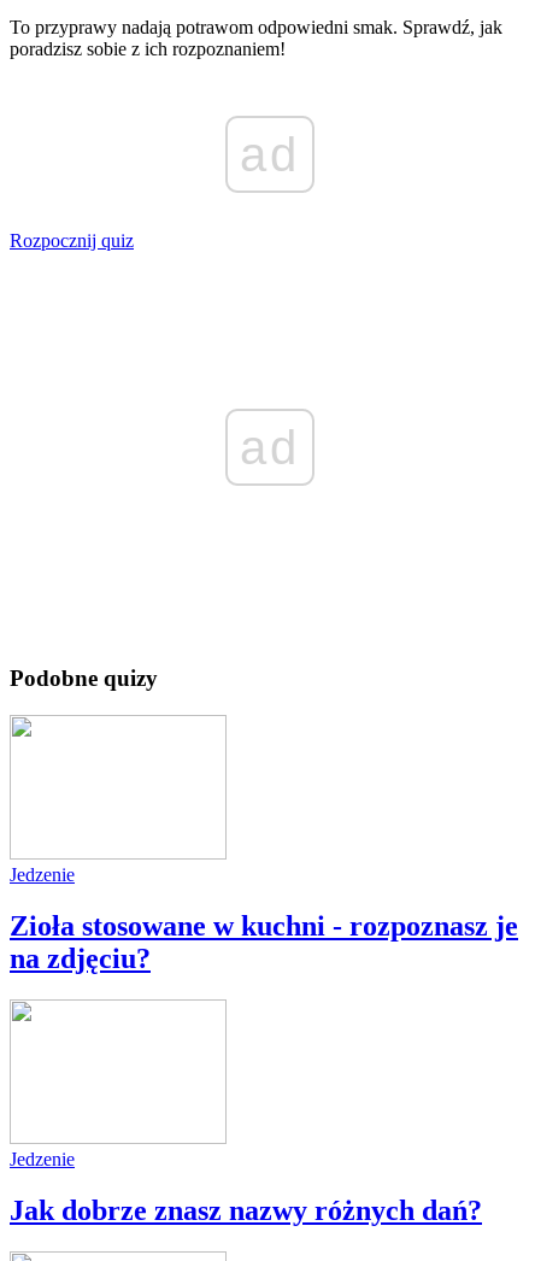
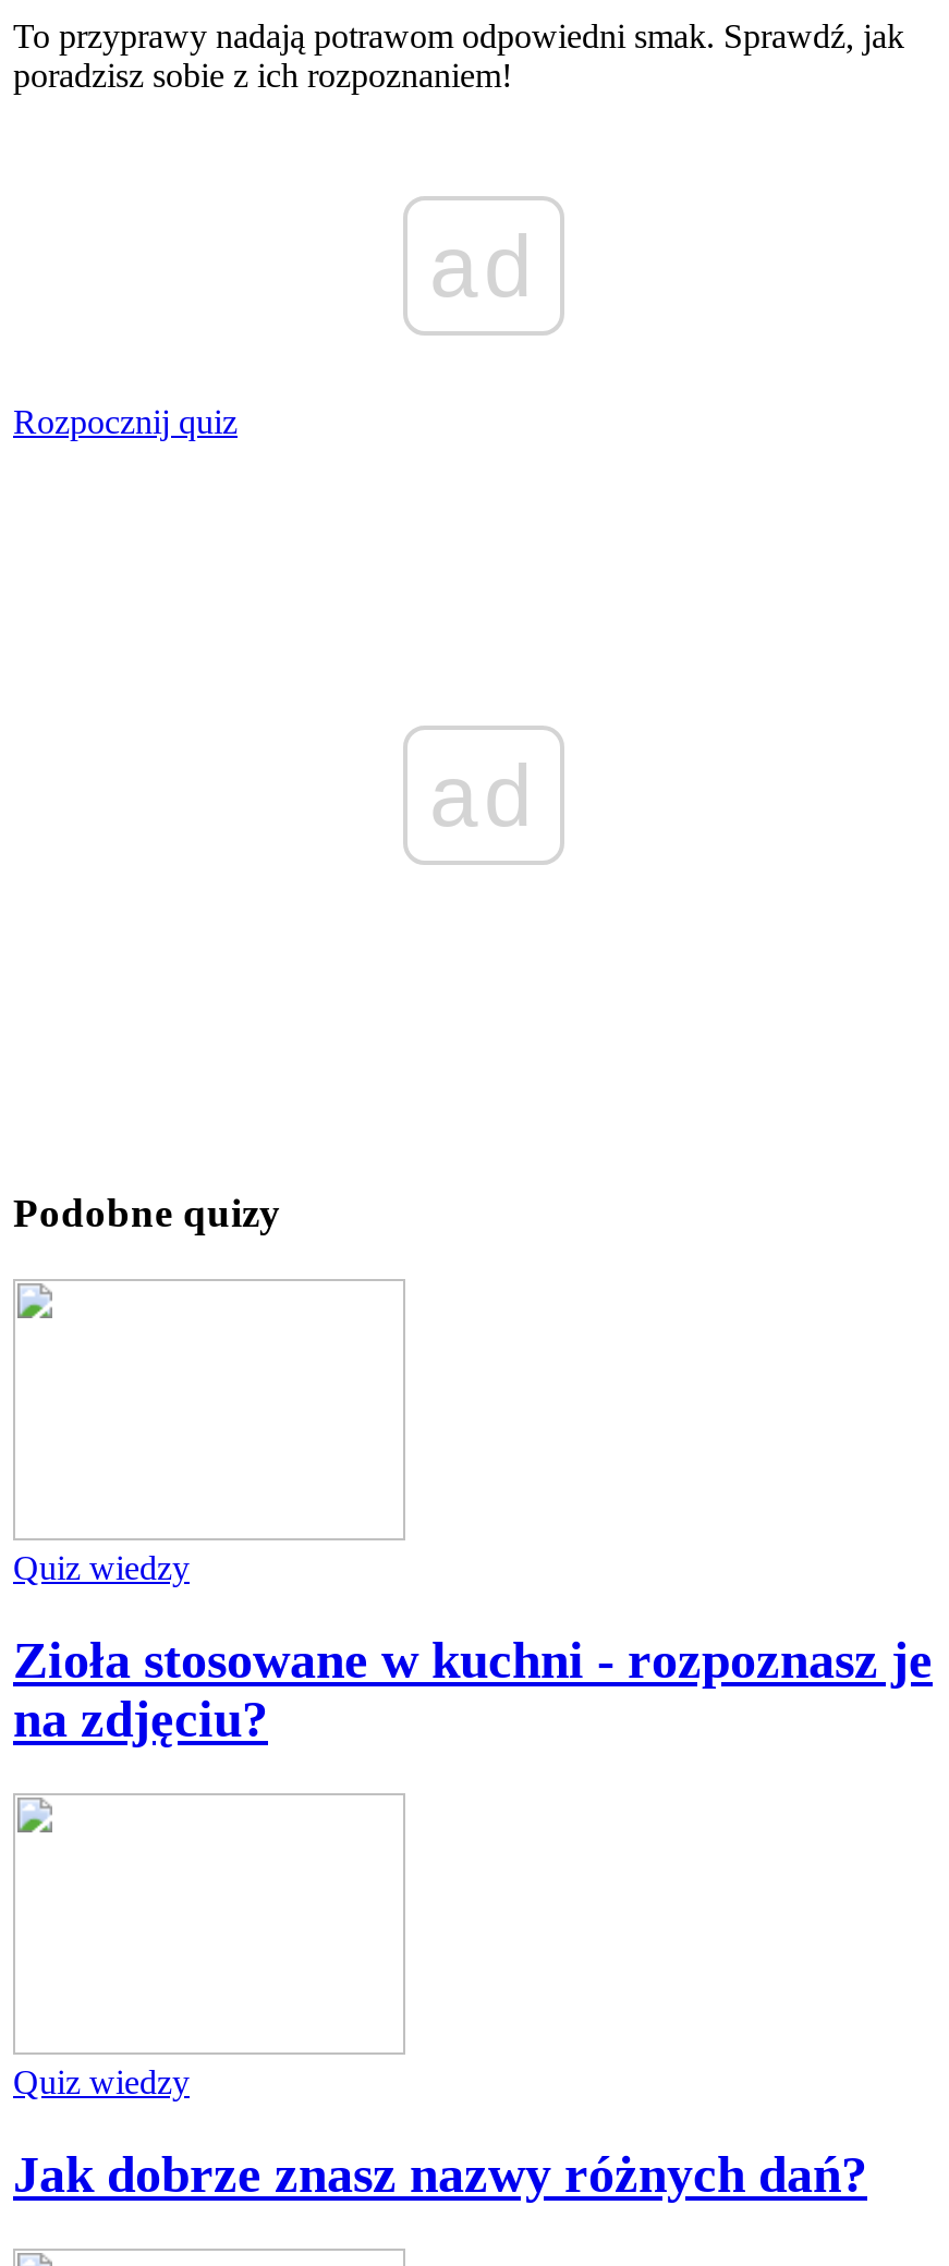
- Jedzenie
+ Quiz wiedzy

- Jedzenie
+ Quiz wiedzy
